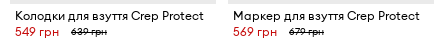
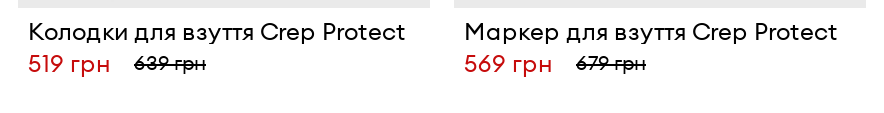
- 549 грн 639 грн
+ 519 грн 639 грн
